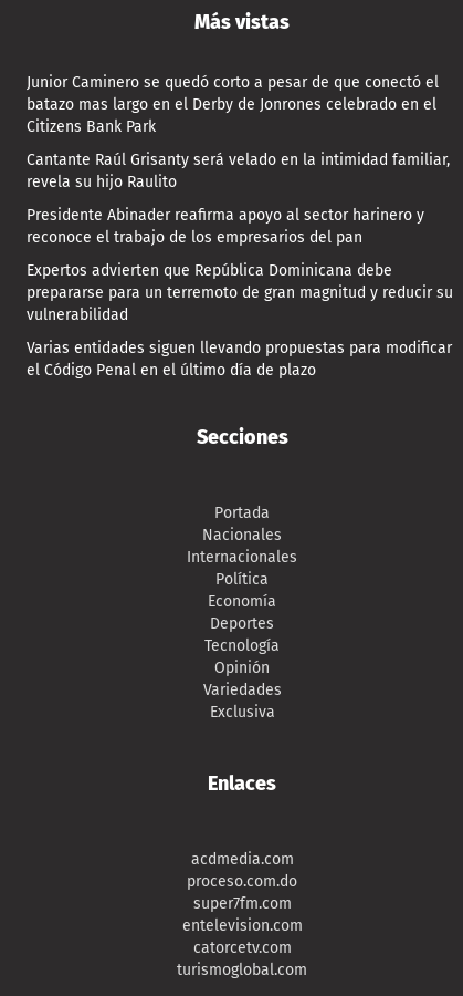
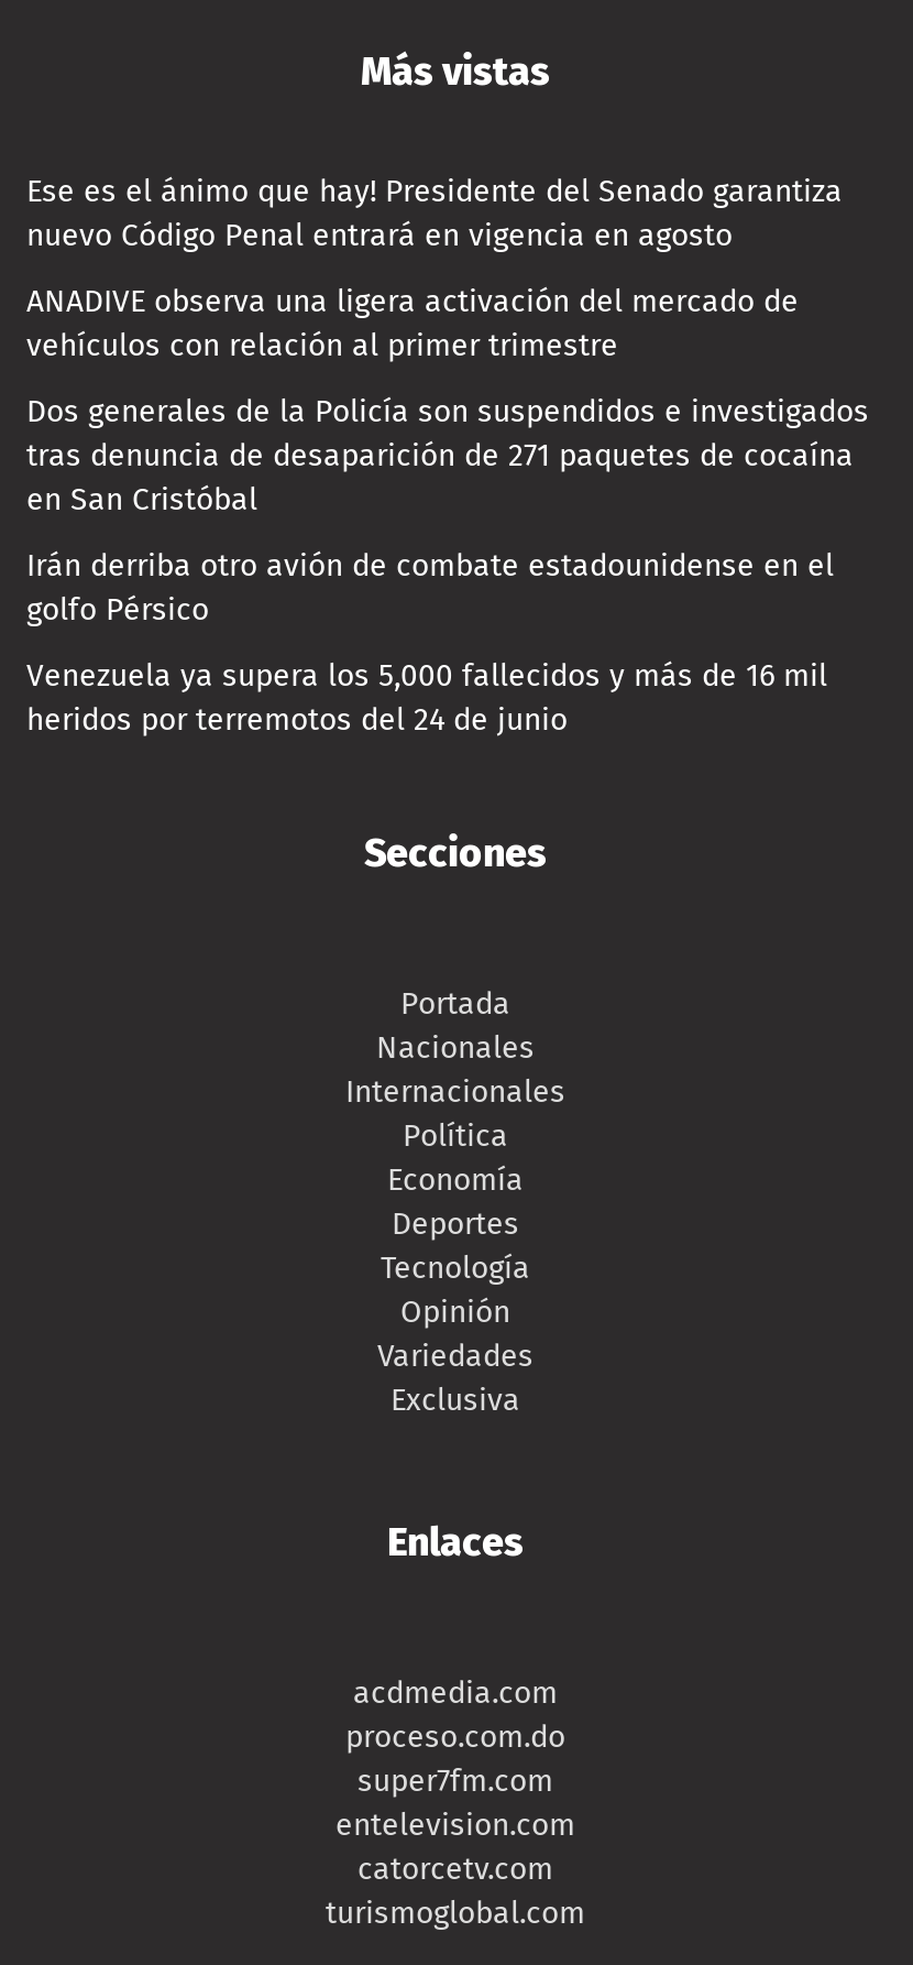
- Junior Caminero se quedó corto a pesar de que conectó el
- batazo mas largo en el Derby de Jonrones celebrado en el
- Citizens Bank Park
+ Ese es el ánimo que hay! Presidente del Senado garantiza
+ nuevo Código Penal entrará en vigencia en agosto

- Cantante Raúl Grisanty será velado en la intimidad familiar,
- revela su hijo Raulito
+ ANADIVE observa una ligera activación del mercado de
+ vehículos con relación al primer trimestre

- Presidente Abinader reafirma apoyo al sector harinero y
- reconoce el trabajo de los empresarios del pan
+ Dos generales de la Policía son suspendidos e investigados
+ tras denuncia de desaparición de 271 paquetes de cocaína
+ en San Cristóbal

- Expertos advierten que República Dominicana debe
- prepararse para un terremoto de gran magnitud y reducir su
- vulnerabilidad
+ Irán derriba otro avión de combate estadounidense en el
+ golfo Pérsico

- Varias entidades siguen llevando propuestas para modificar
- el Código Penal en el último día de plazo
+ Venezuela ya supera los 5,000 fallecidos y más de 16 mil
+ heridos por terremotos del 24 de junio
